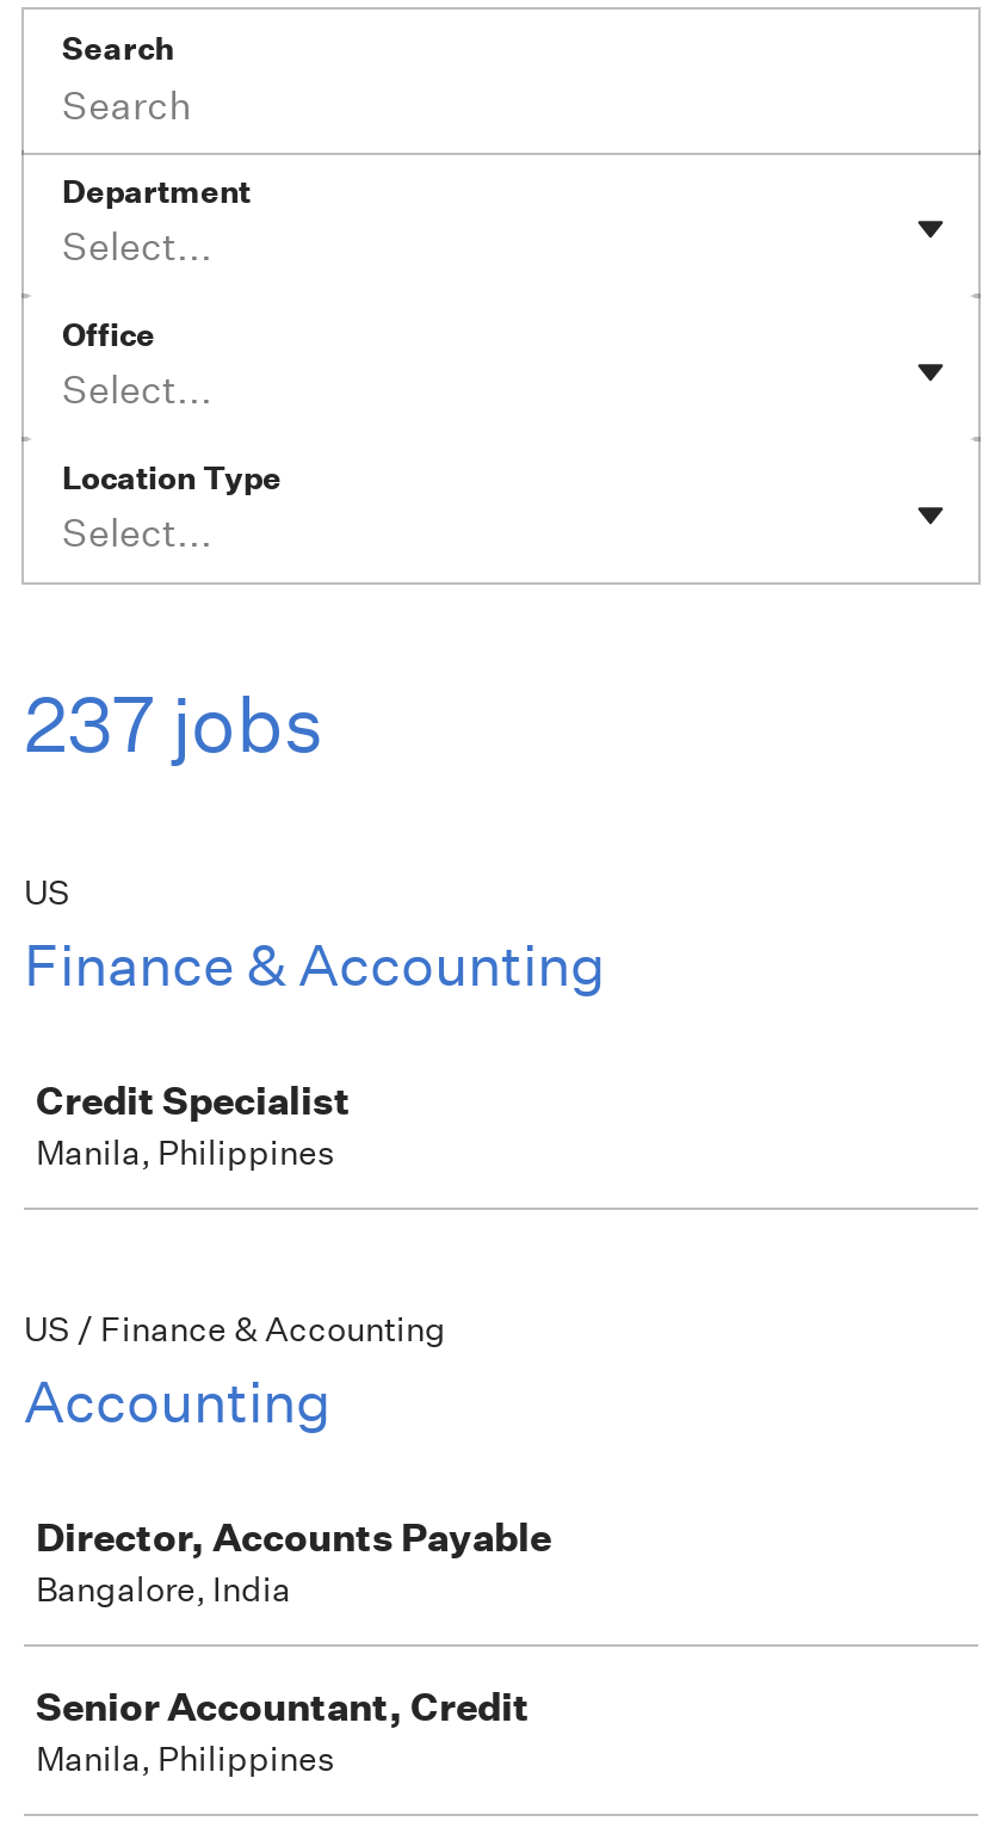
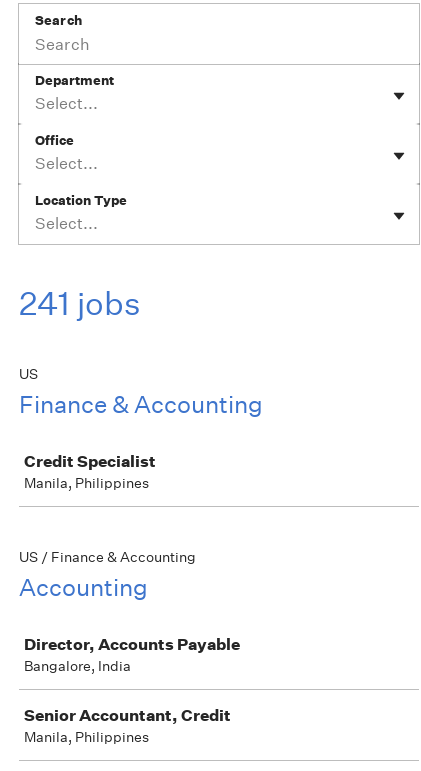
- 237 jobs
+ 241 jobs
